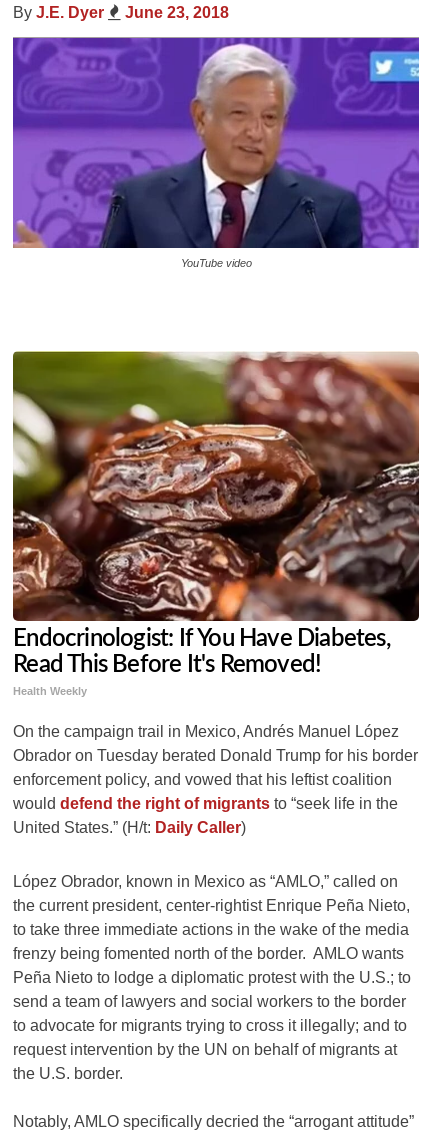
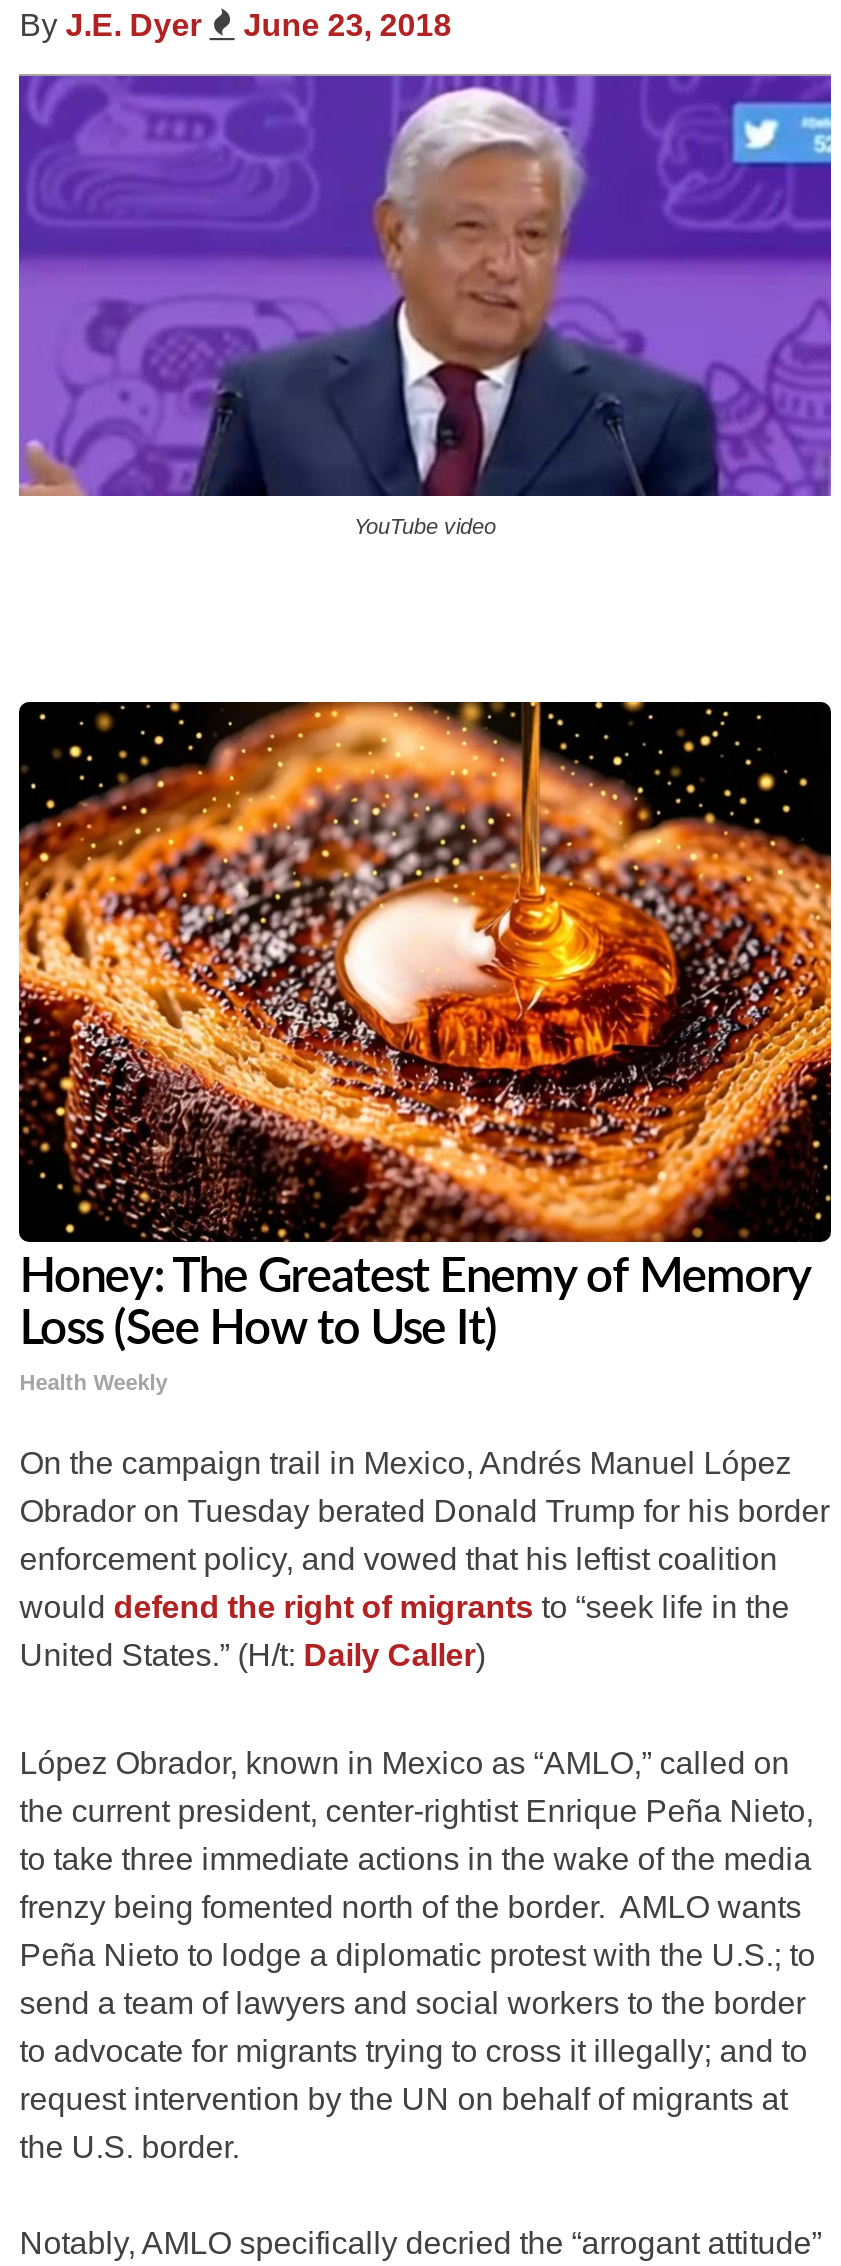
- [image]
- Endocrinologist: If You Have Diabetes,
- Read This Before It's Removed!
+ [image]
+ Honey: The Greatest Enemy of Memory
+ Loss (See How to Use It)
